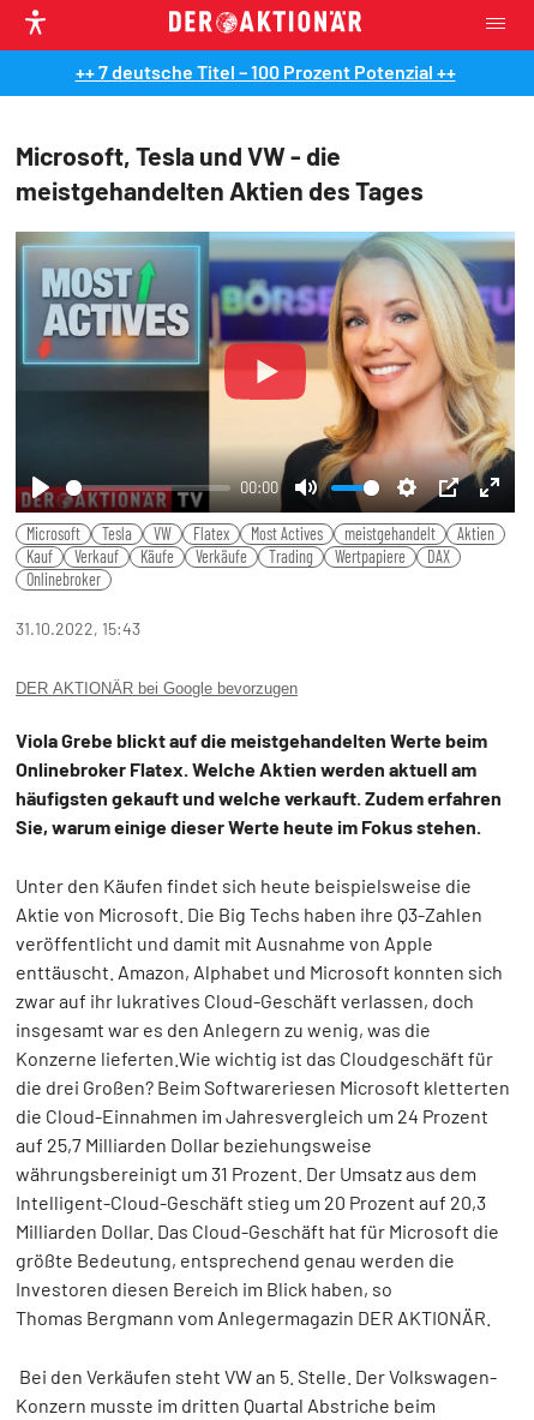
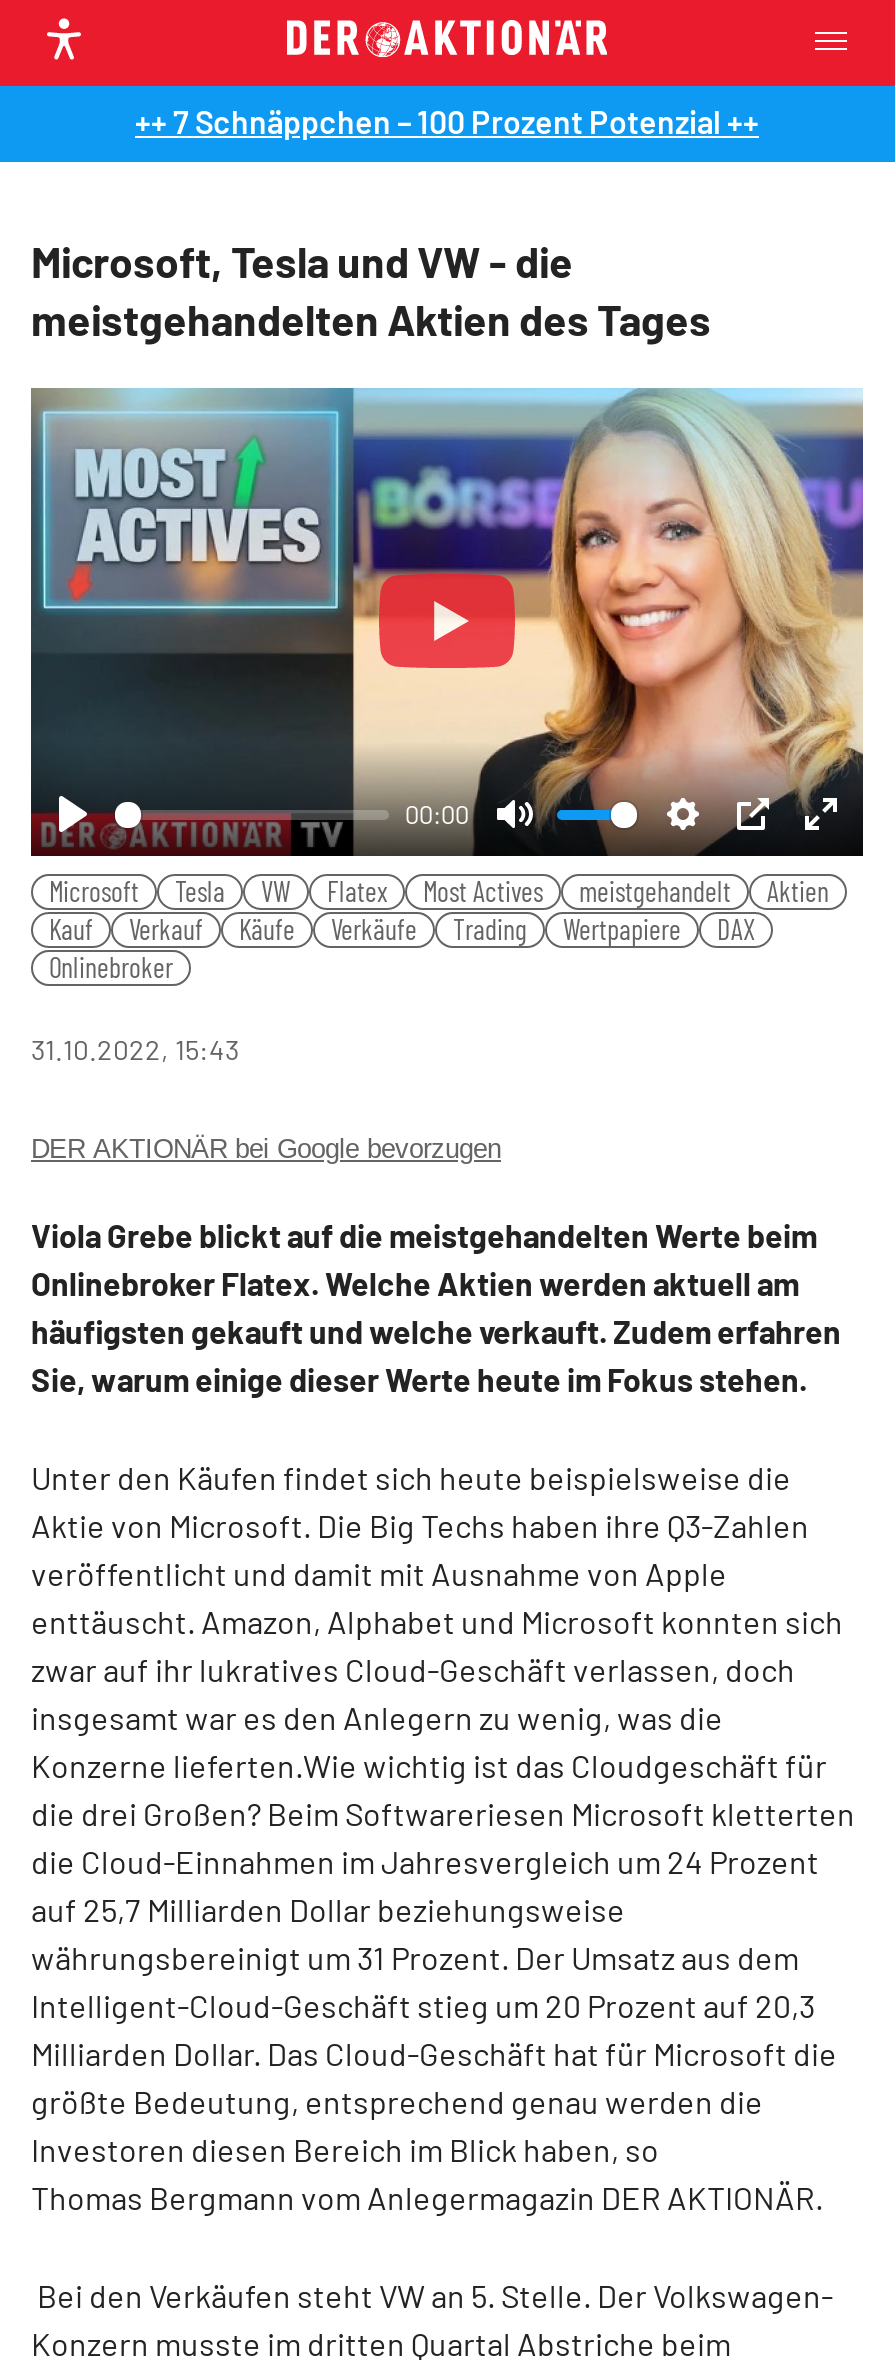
- ++ 7 deutsche Titel – 100 Prozent Potenzial ++
+ ++ 7 Schnäppchen – 100 Prozent Potenzial ++
